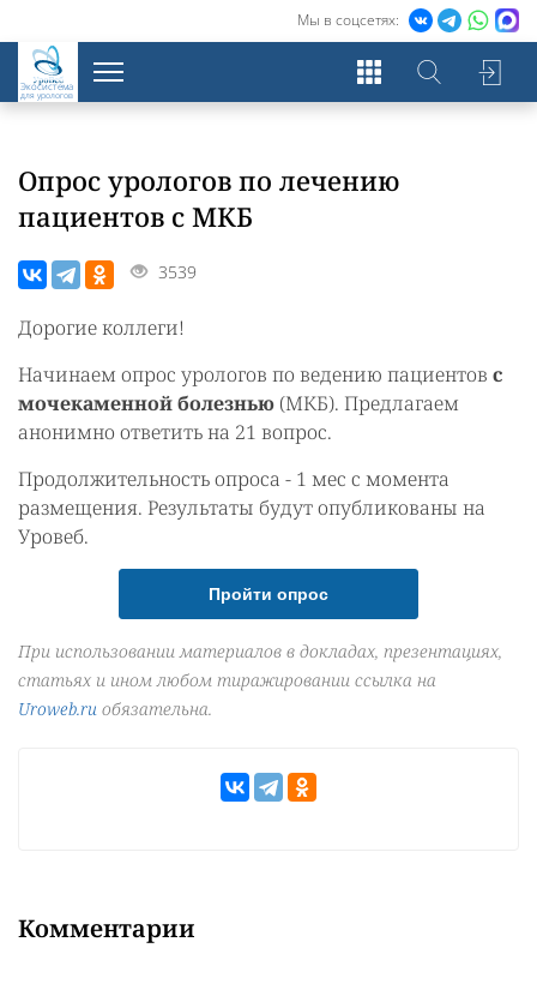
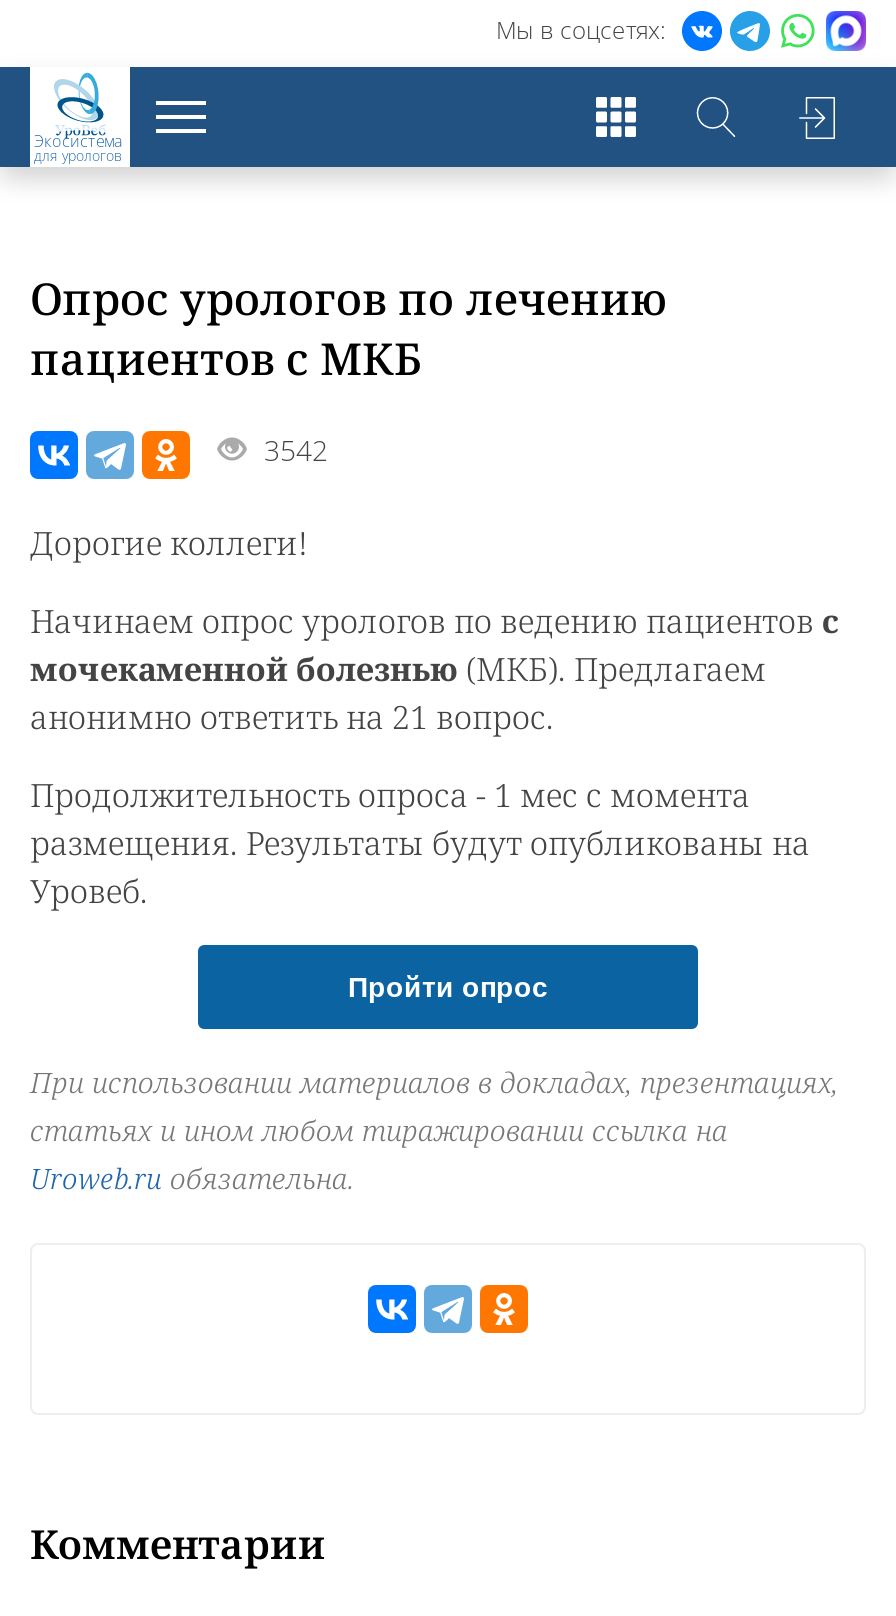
- 3539
+ 3542
